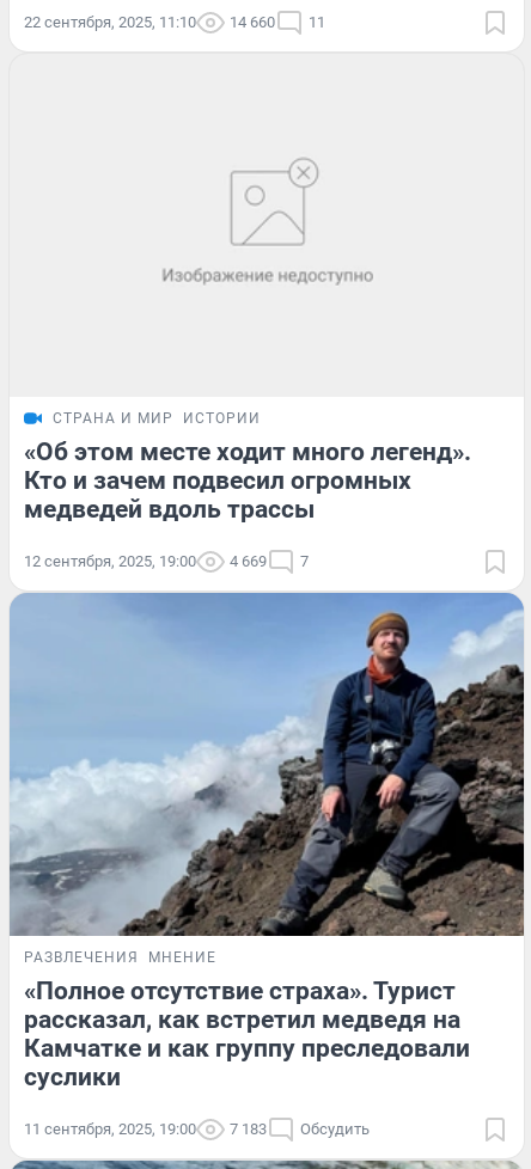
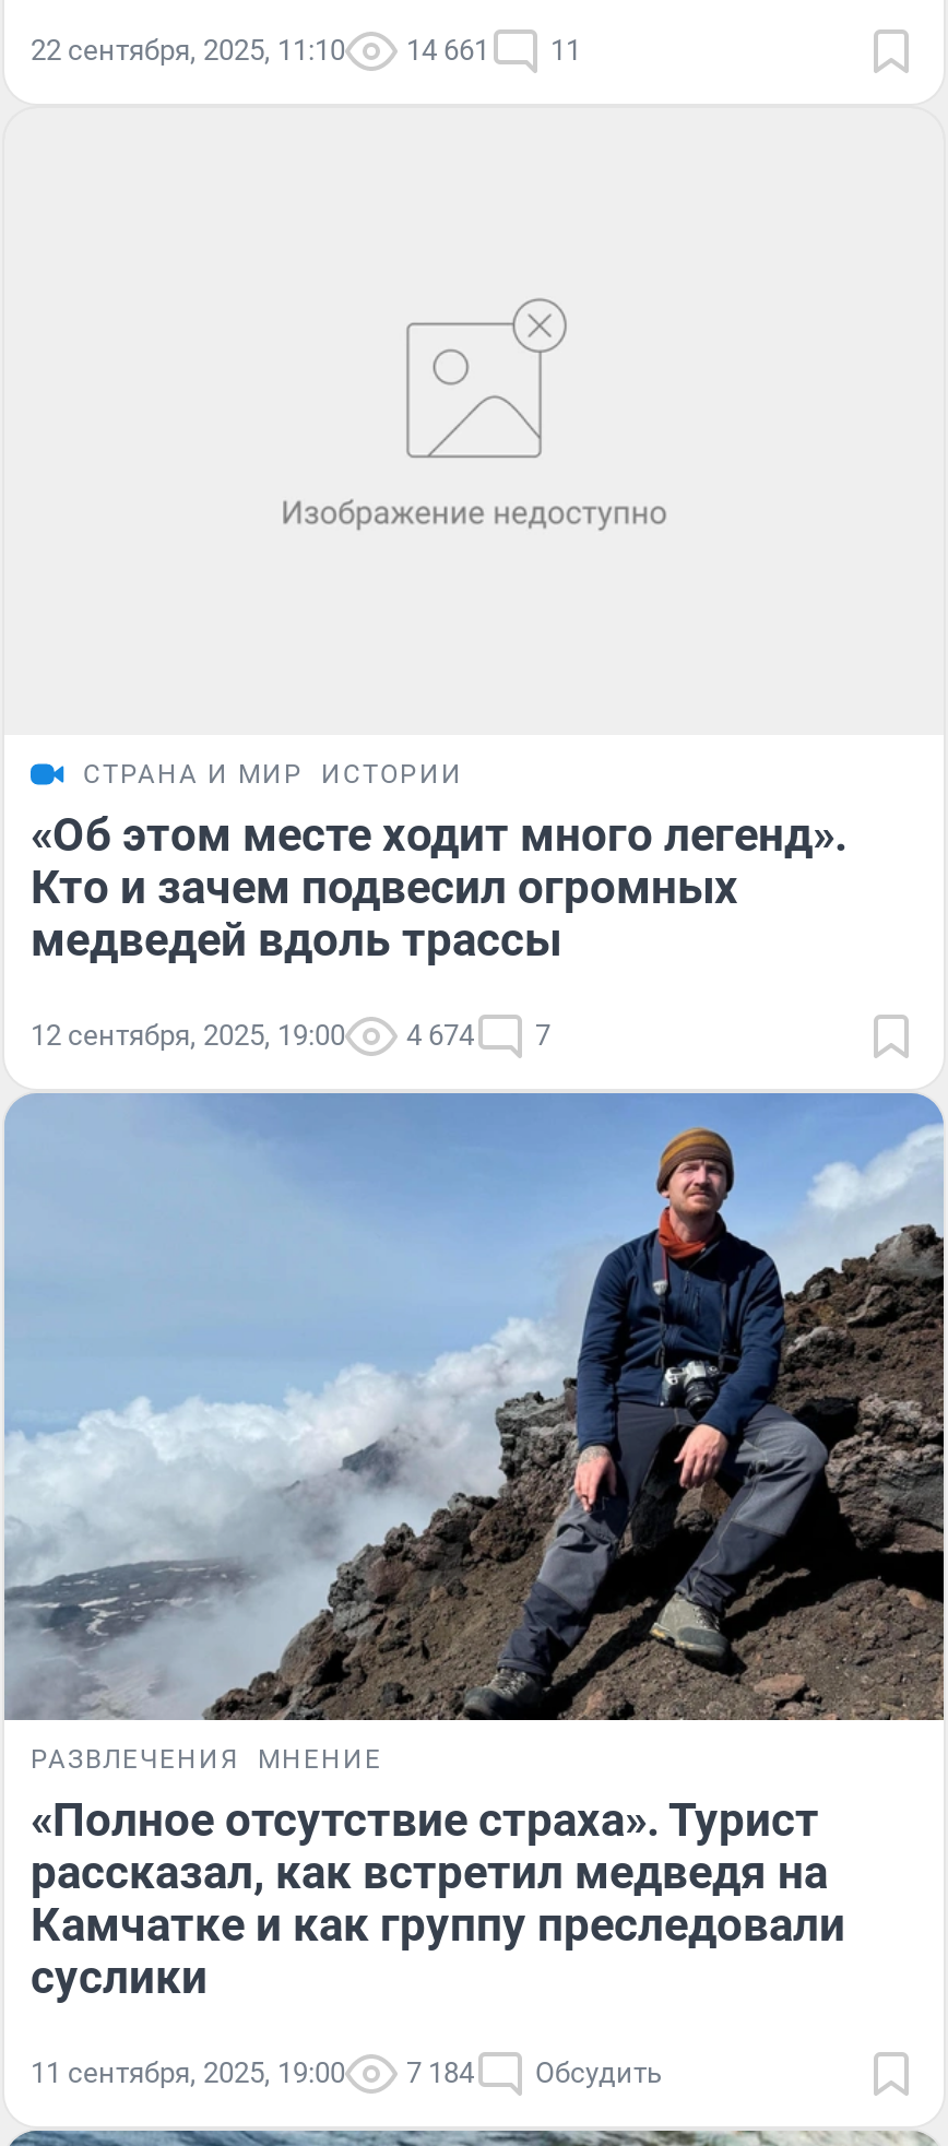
- 22 сентября, 2025, 11:10 14 660 11
+ 22 сентября, 2025, 11:10 14 661 11

- 12 сентября, 2025, 19:00 4 669 7
+ 12 сентября, 2025, 19:00 4 674 7

- 11 сентября, 2025, 19:00 7 183 Обсудить
+ 11 сентября, 2025, 19:00 7 184 Обсудить
